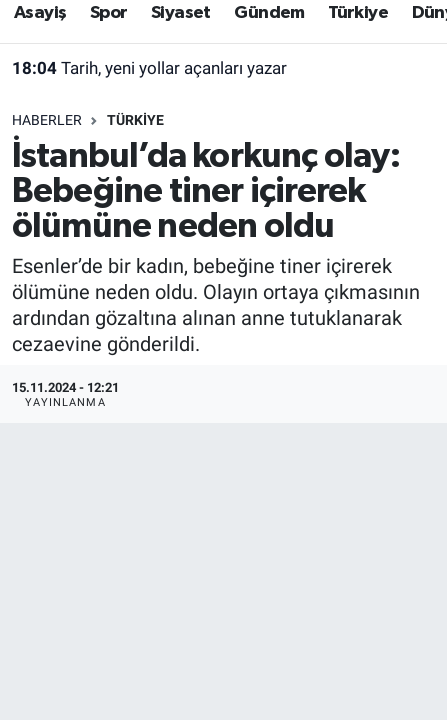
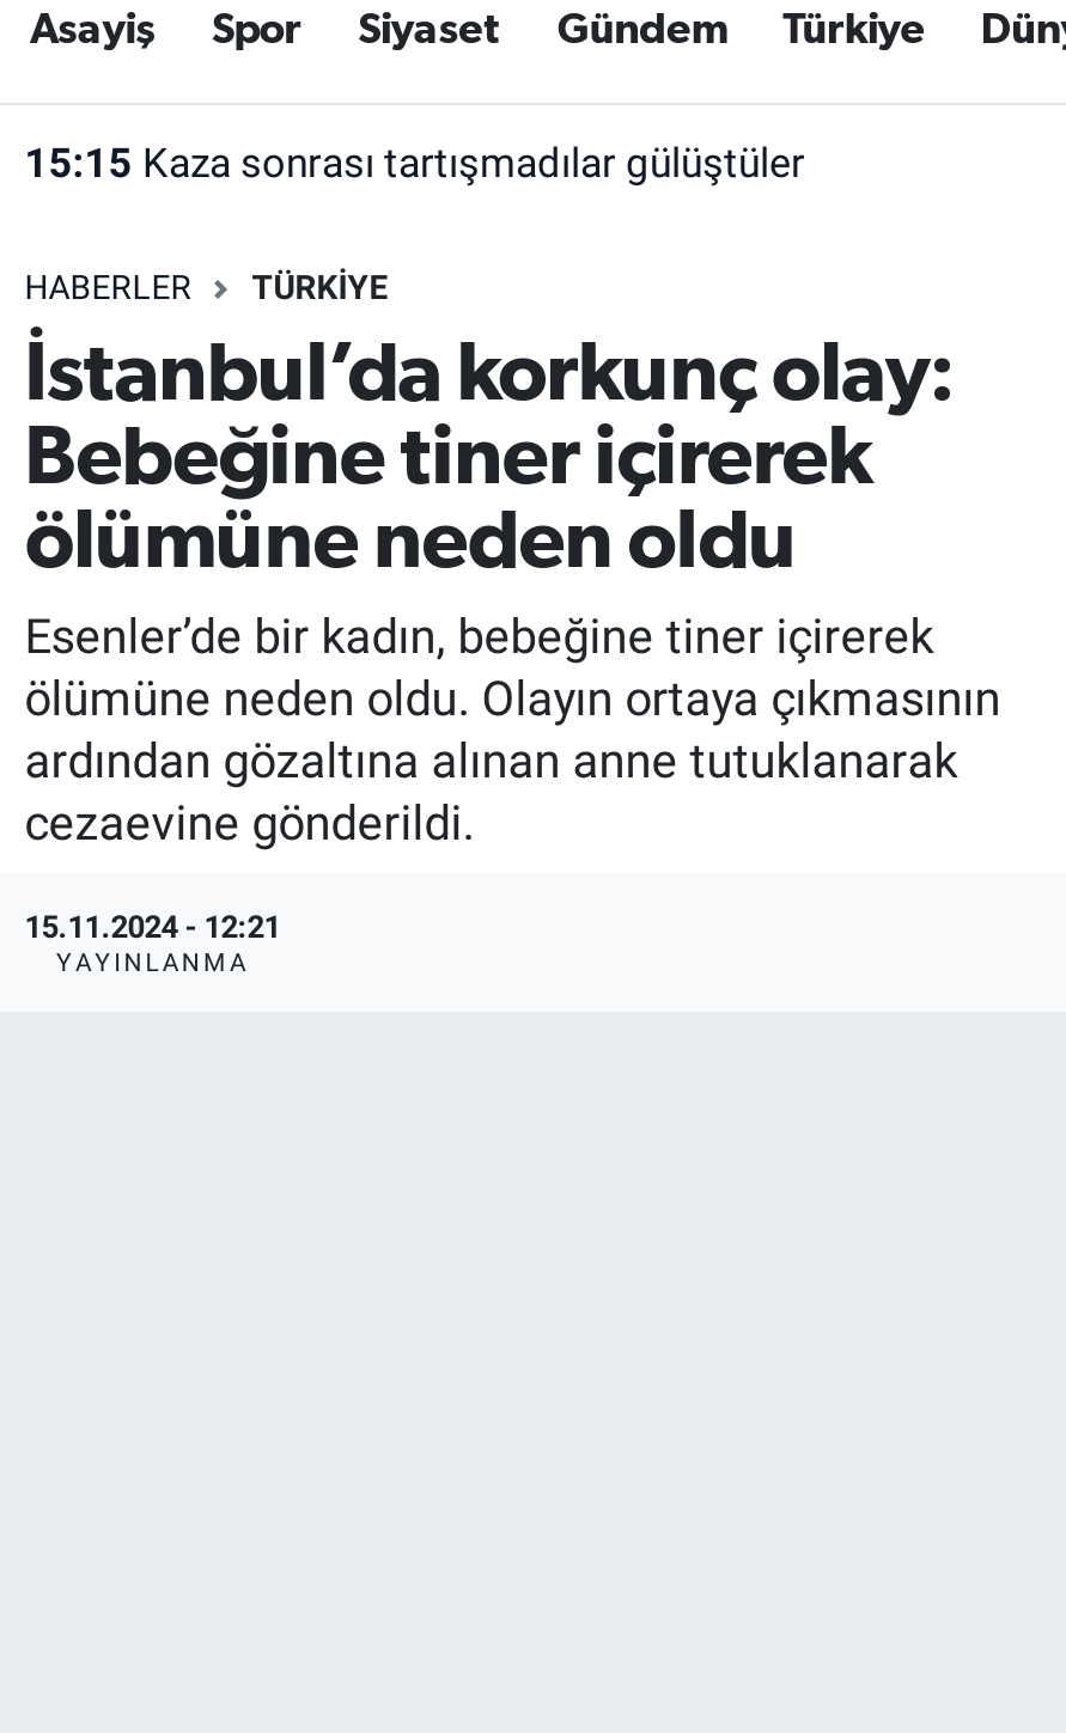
- 18:04 Tarih, yeni yollar açanları yazar
+ 15:15 Kaza sonrası tartışmadılar gülüştüler
